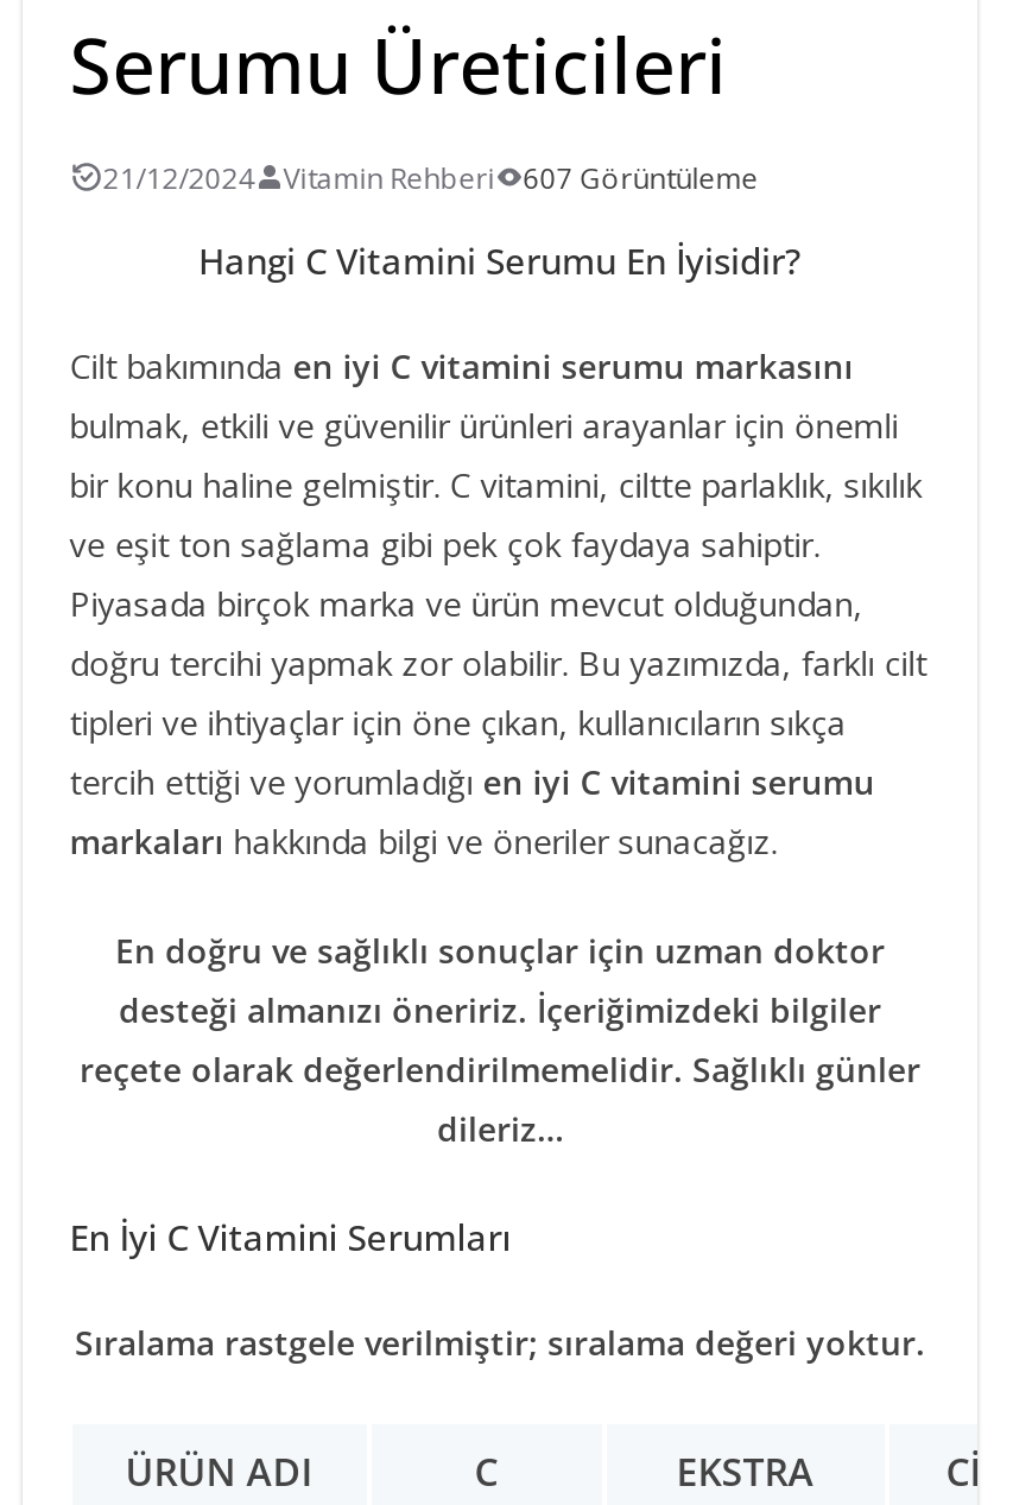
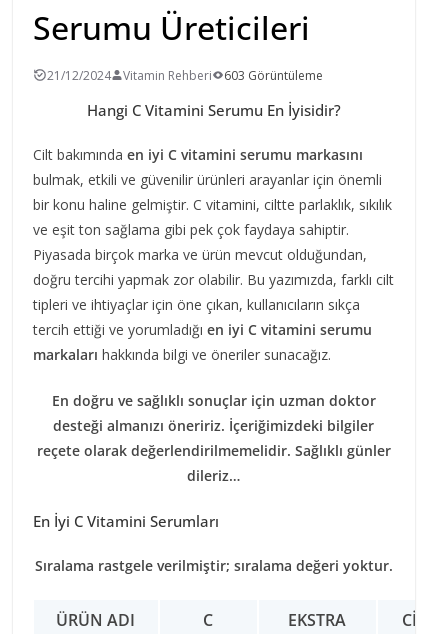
- 21/12/2024 Vitamin Rehberi 607 Görüntüleme
+ 21/12/2024 Vitamin Rehberi 603 Görüntüleme
